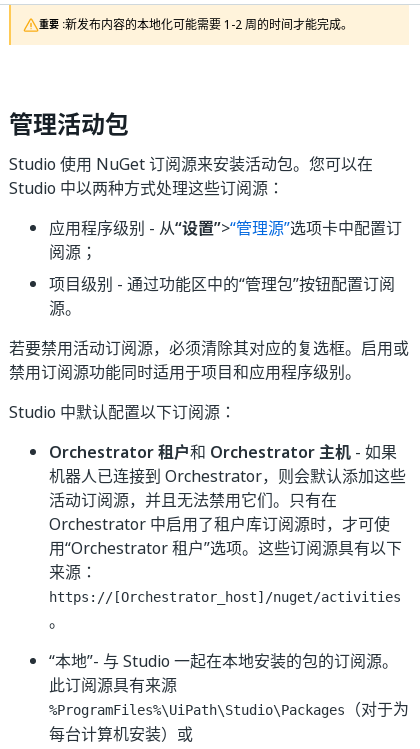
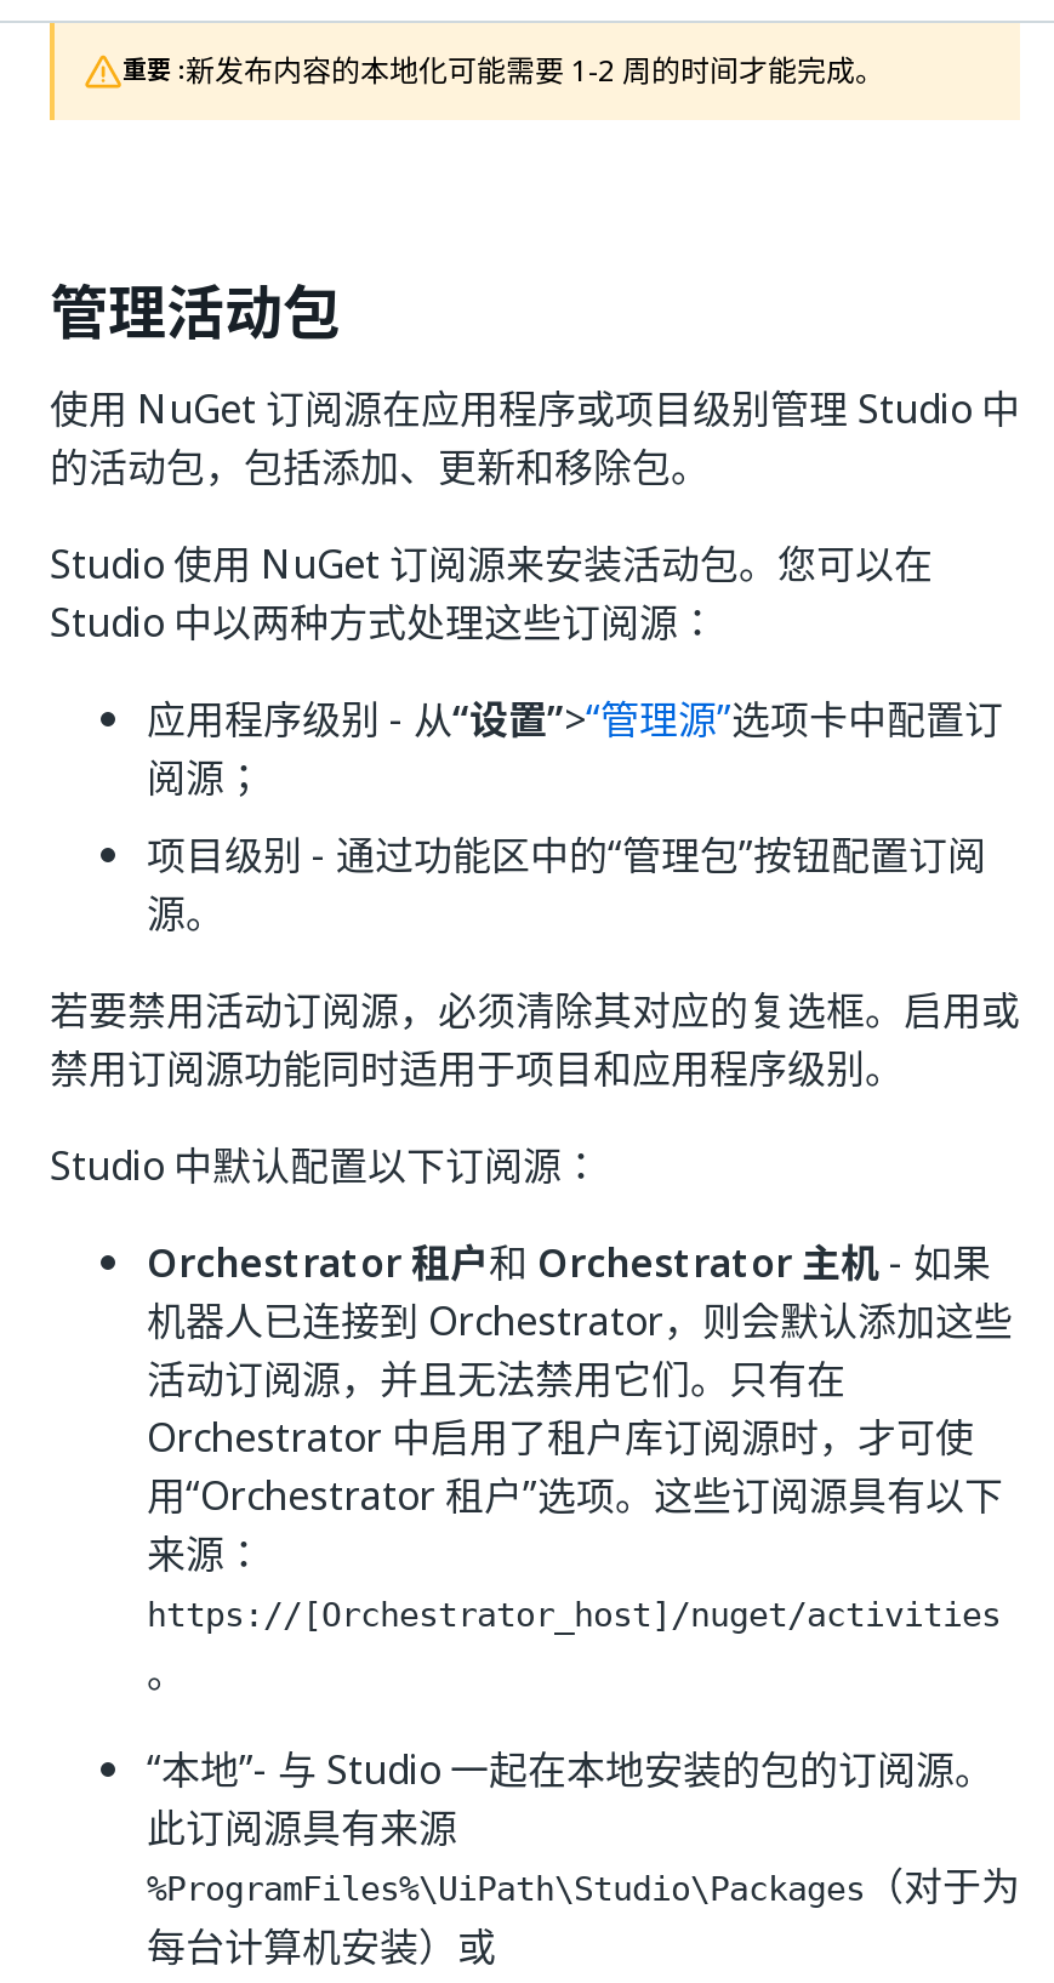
+ 使用 NuGet 订阅源在应用程序或项目级别管理 Studio 中
+ 的活动包，包括添加、更新和移除包。
